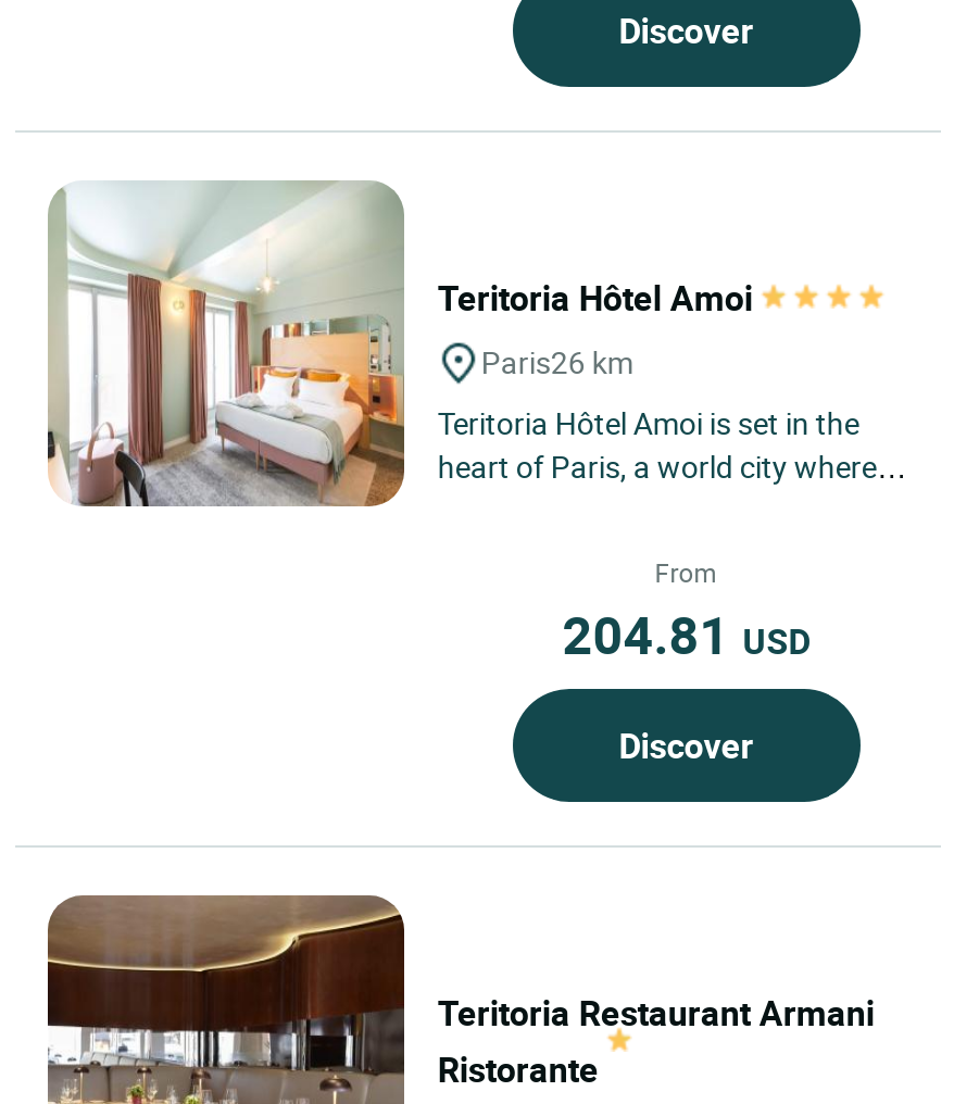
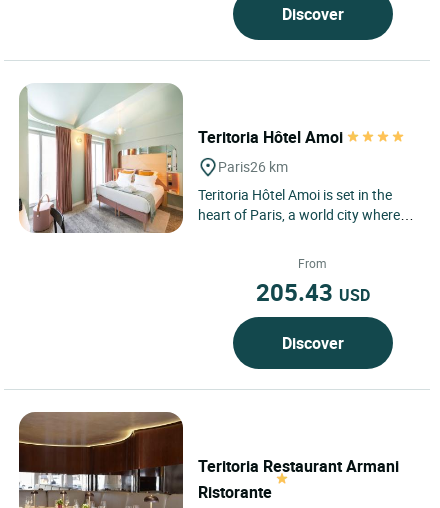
- 204.81 USD
+ 205.43 USD
